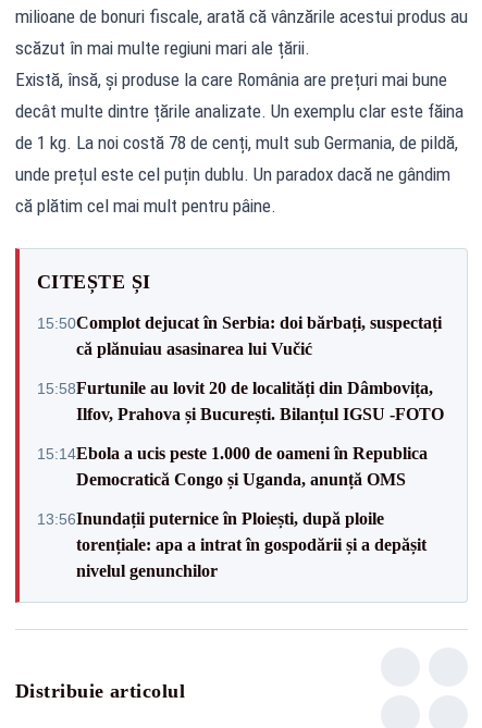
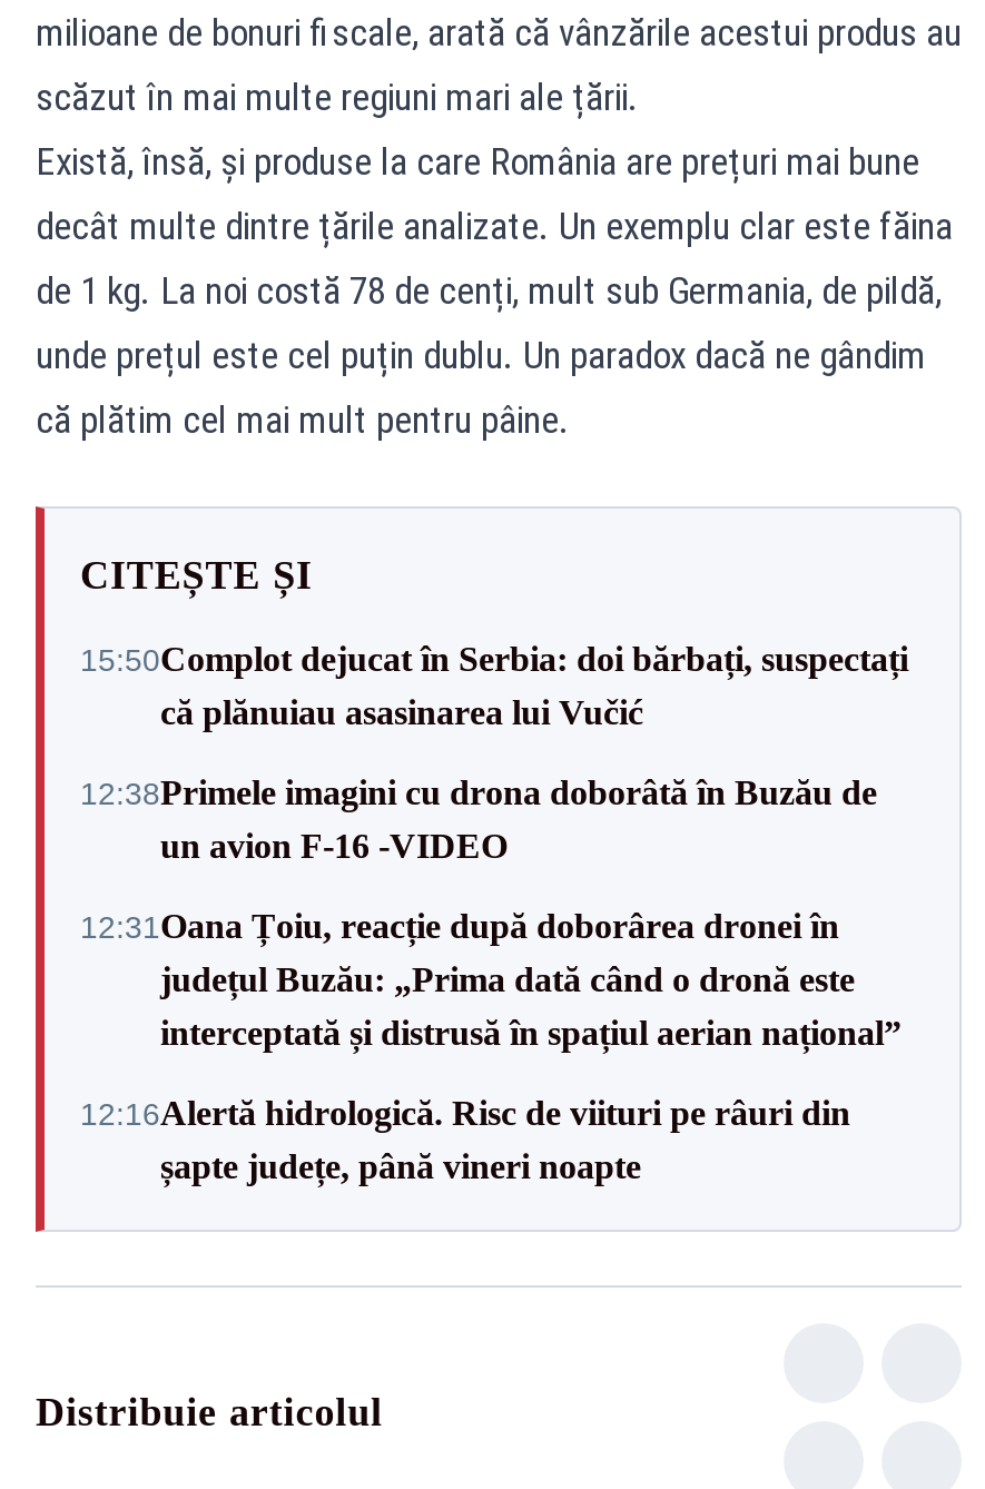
- 15:58Furtunile au lovit 20 de localități din Dâmbovița,
- Ilfov, Prahova și București. Bilanțul IGSU -FOTO
+ 12:38Primele imagini cu drona doborâtă în Buzău de
+ un avion F-16 -VIDEO

- 15:14Ebola a ucis peste 1.000 de oameni în Republica
- Democratică Congo și Uganda, anunță OMS
+ 12:31Oana Țoiu, reacție după doborârea dronei în
+ județul Buzău: „Prima dată când o dronă este
+ interceptată și distrusă în spațiul aerian național”

- 13:56Inundații puternice în Ploiești, după ploile
- torențiale: apa a intrat în gospodării și a depășit
- nivelul genunchilor
+ 12:16Alertă hidrologică. Risc de viituri pe râuri din
+ șapte județe, până vineri noapte
